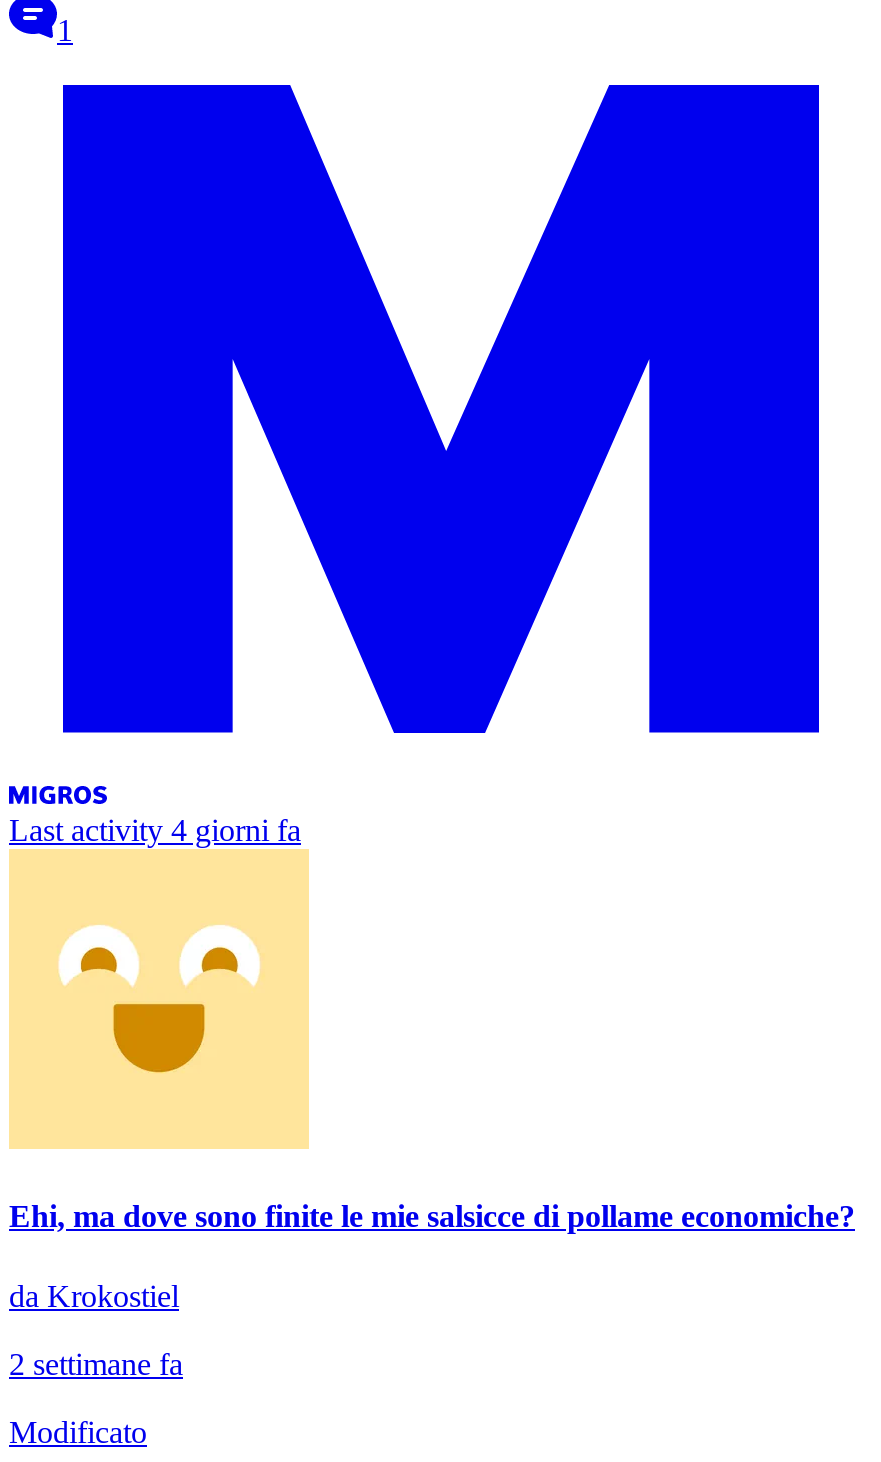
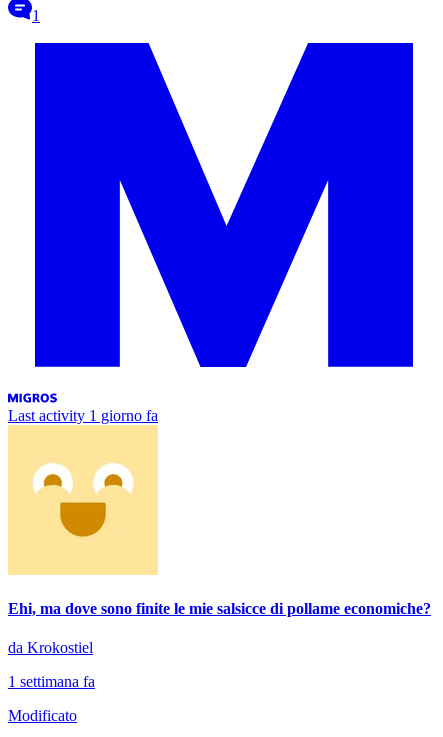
- Last activity 4 giorni fa
+ Last activity 1 giorno fa

- 2 settimane fa
+ 1 settimana fa
